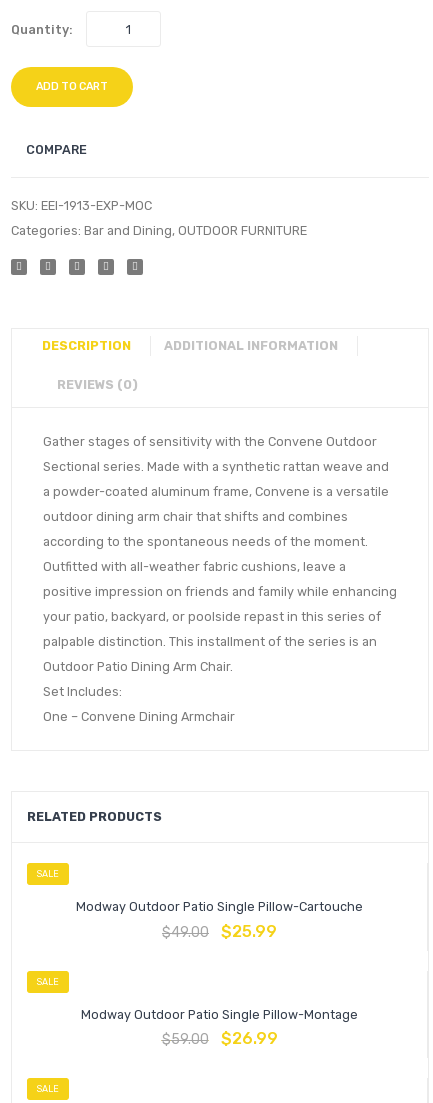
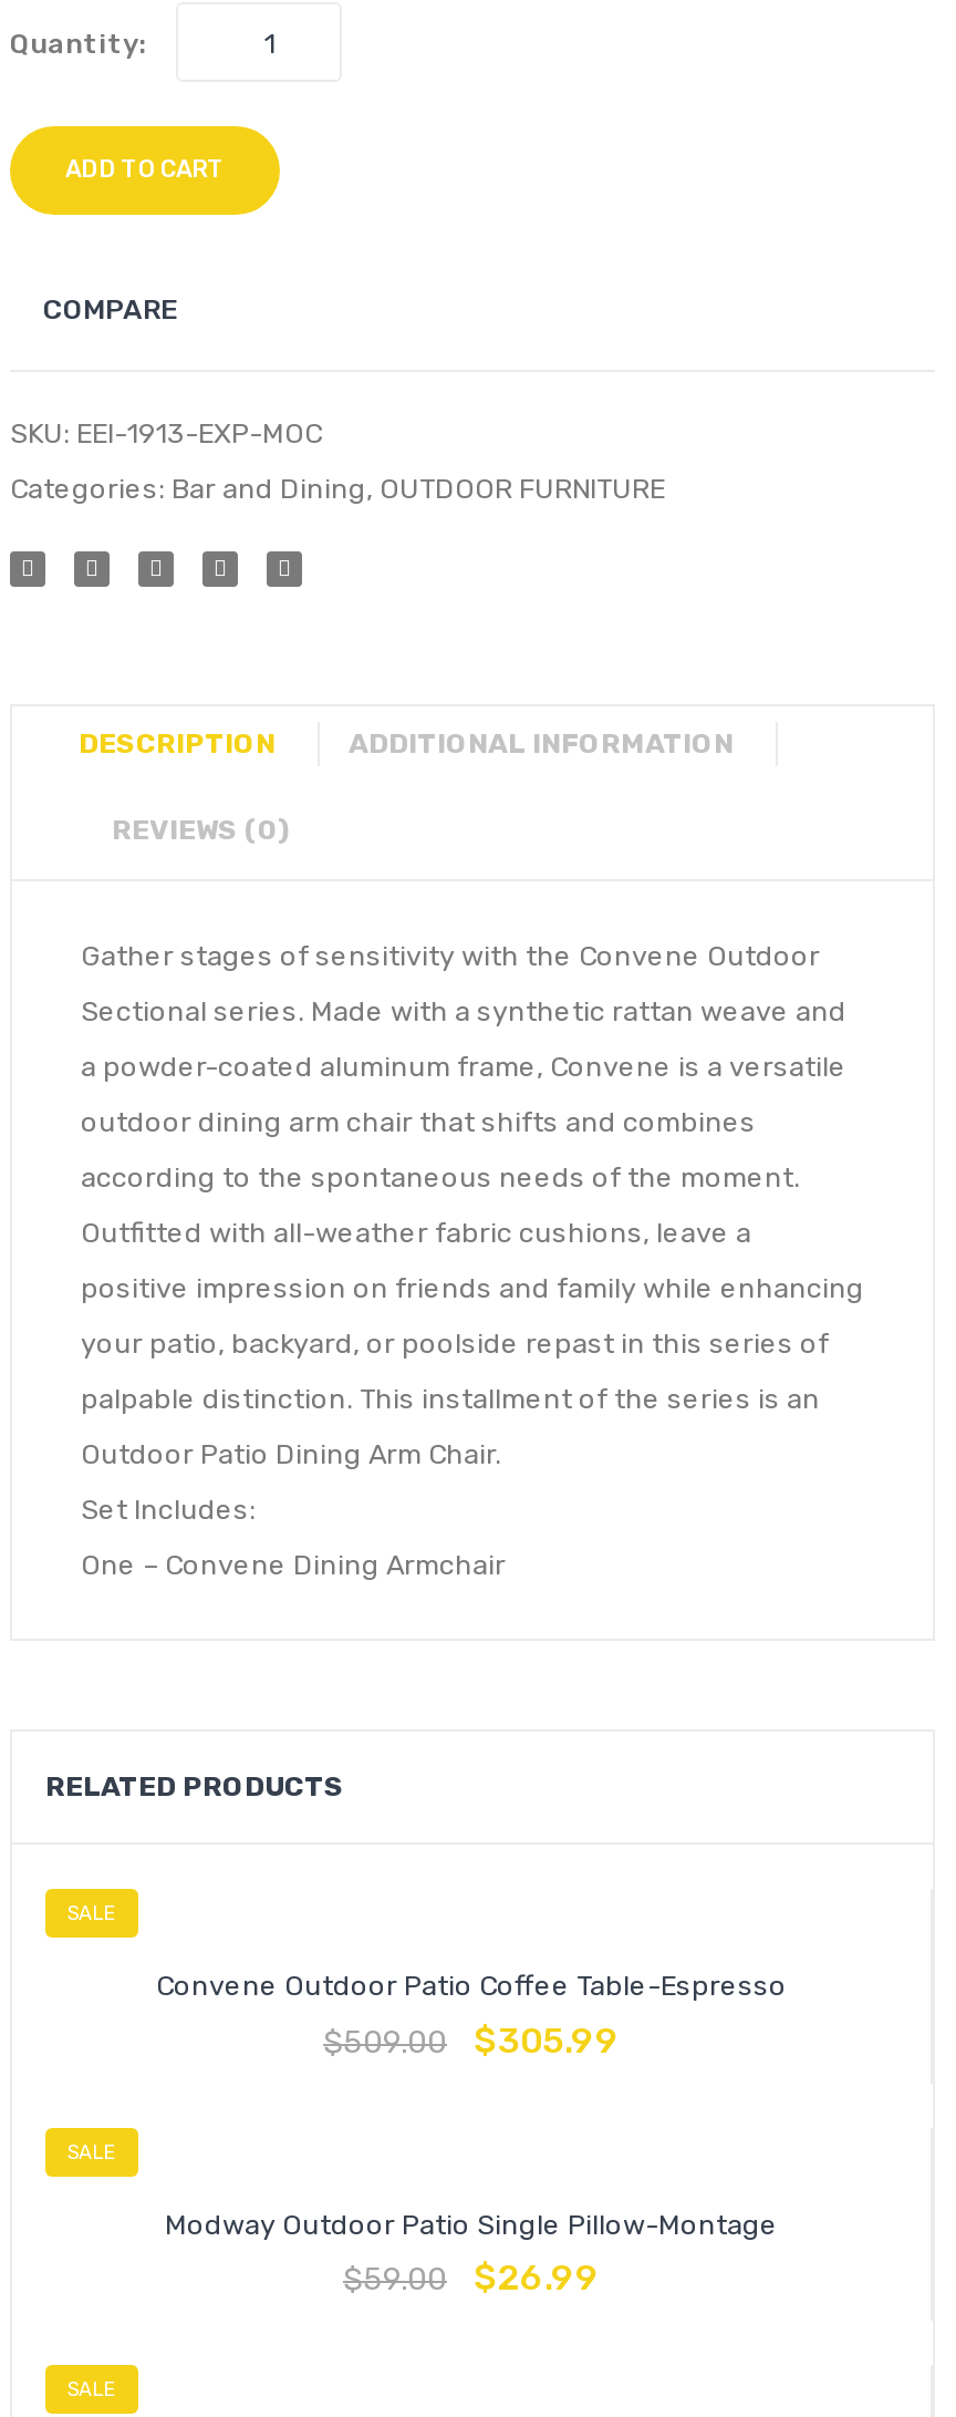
- Modway Outdoor Patio Single Pillow-Cartouche
+ Convene Outdoor Patio Coffee Table-Espresso

- $49.00
+ $509.00

- $25.99
+ $305.99
